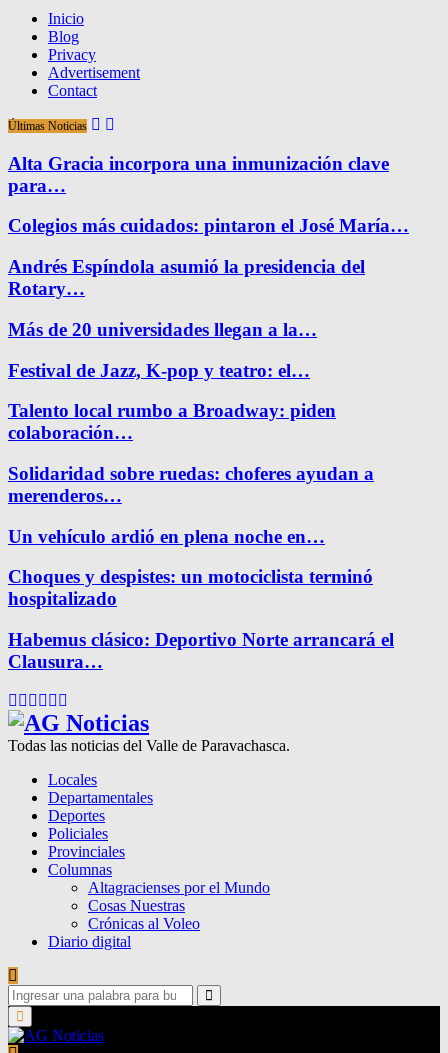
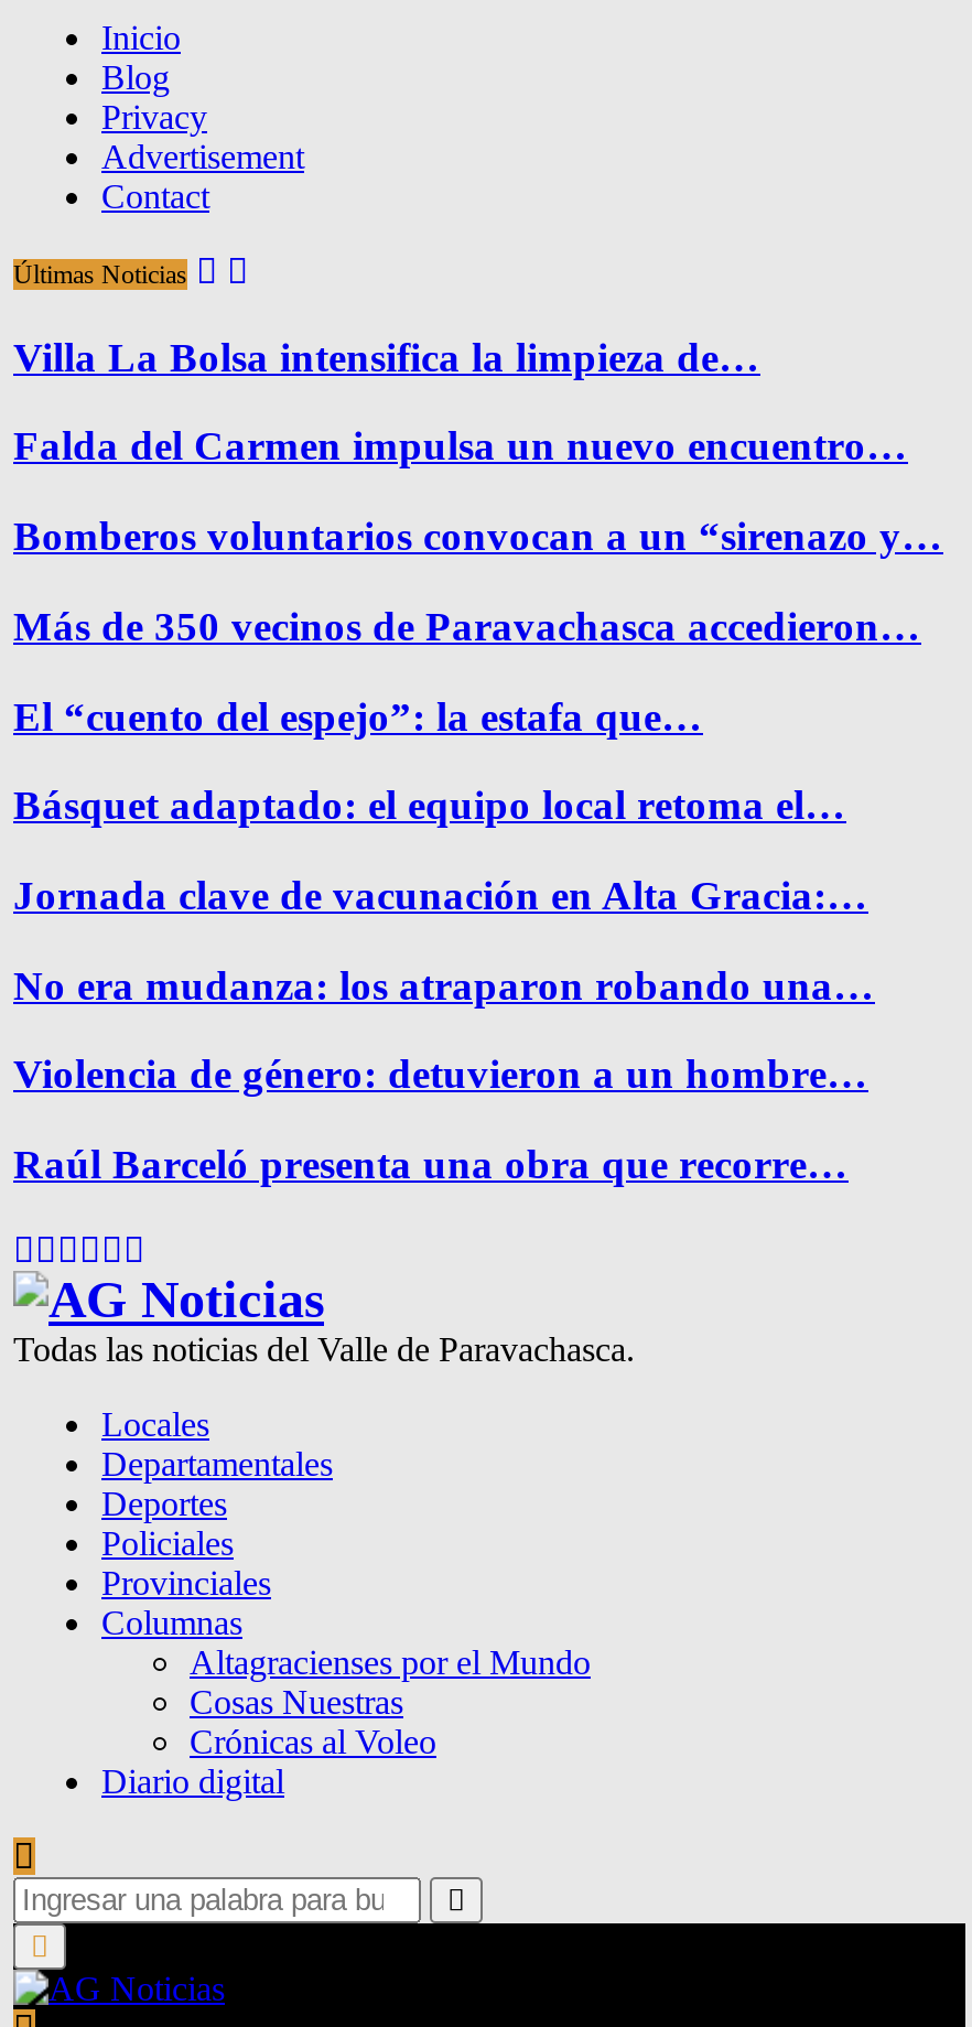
- Alta Gracia incorpora una inmunización clave
- para…
+ Villa La Bolsa intensifica la limpieza de…

- Colegios más cuidados: pintaron el José María…
+ Falda del Carmen impulsa un nuevo encuentro…

- Andrés Espíndola asumió la presidencia del
- Rotary…
+ Bomberos voluntarios convocan a un “sirenazo y…

- Más de 20 universidades llegan a la…
+ Más de 350 vecinos de Paravachasca accedieron…

- Festival de Jazz, K-pop y teatro: el…
+ El “cuento del espejo”: la estafa que…

- Talento local rumbo a Broadway: piden
- colaboración…
+ Básquet adaptado: el equipo local retoma el…

- Solidaridad sobre ruedas: choferes ayudan a
- merenderos…
+ Jornada clave de vacunación en Alta Gracia:…

- Un vehículo ardió en plena noche en…
+ No era mudanza: los atraparon robando una…

- Choques y despistes: un motociclista terminó
- hospitalizado
+ Violencia de género: detuvieron a un hombre…

- Habemus clásico: Deportivo Norte arrancará el
- Clausura…
+ Raúl Barceló presenta una obra que recorre…
